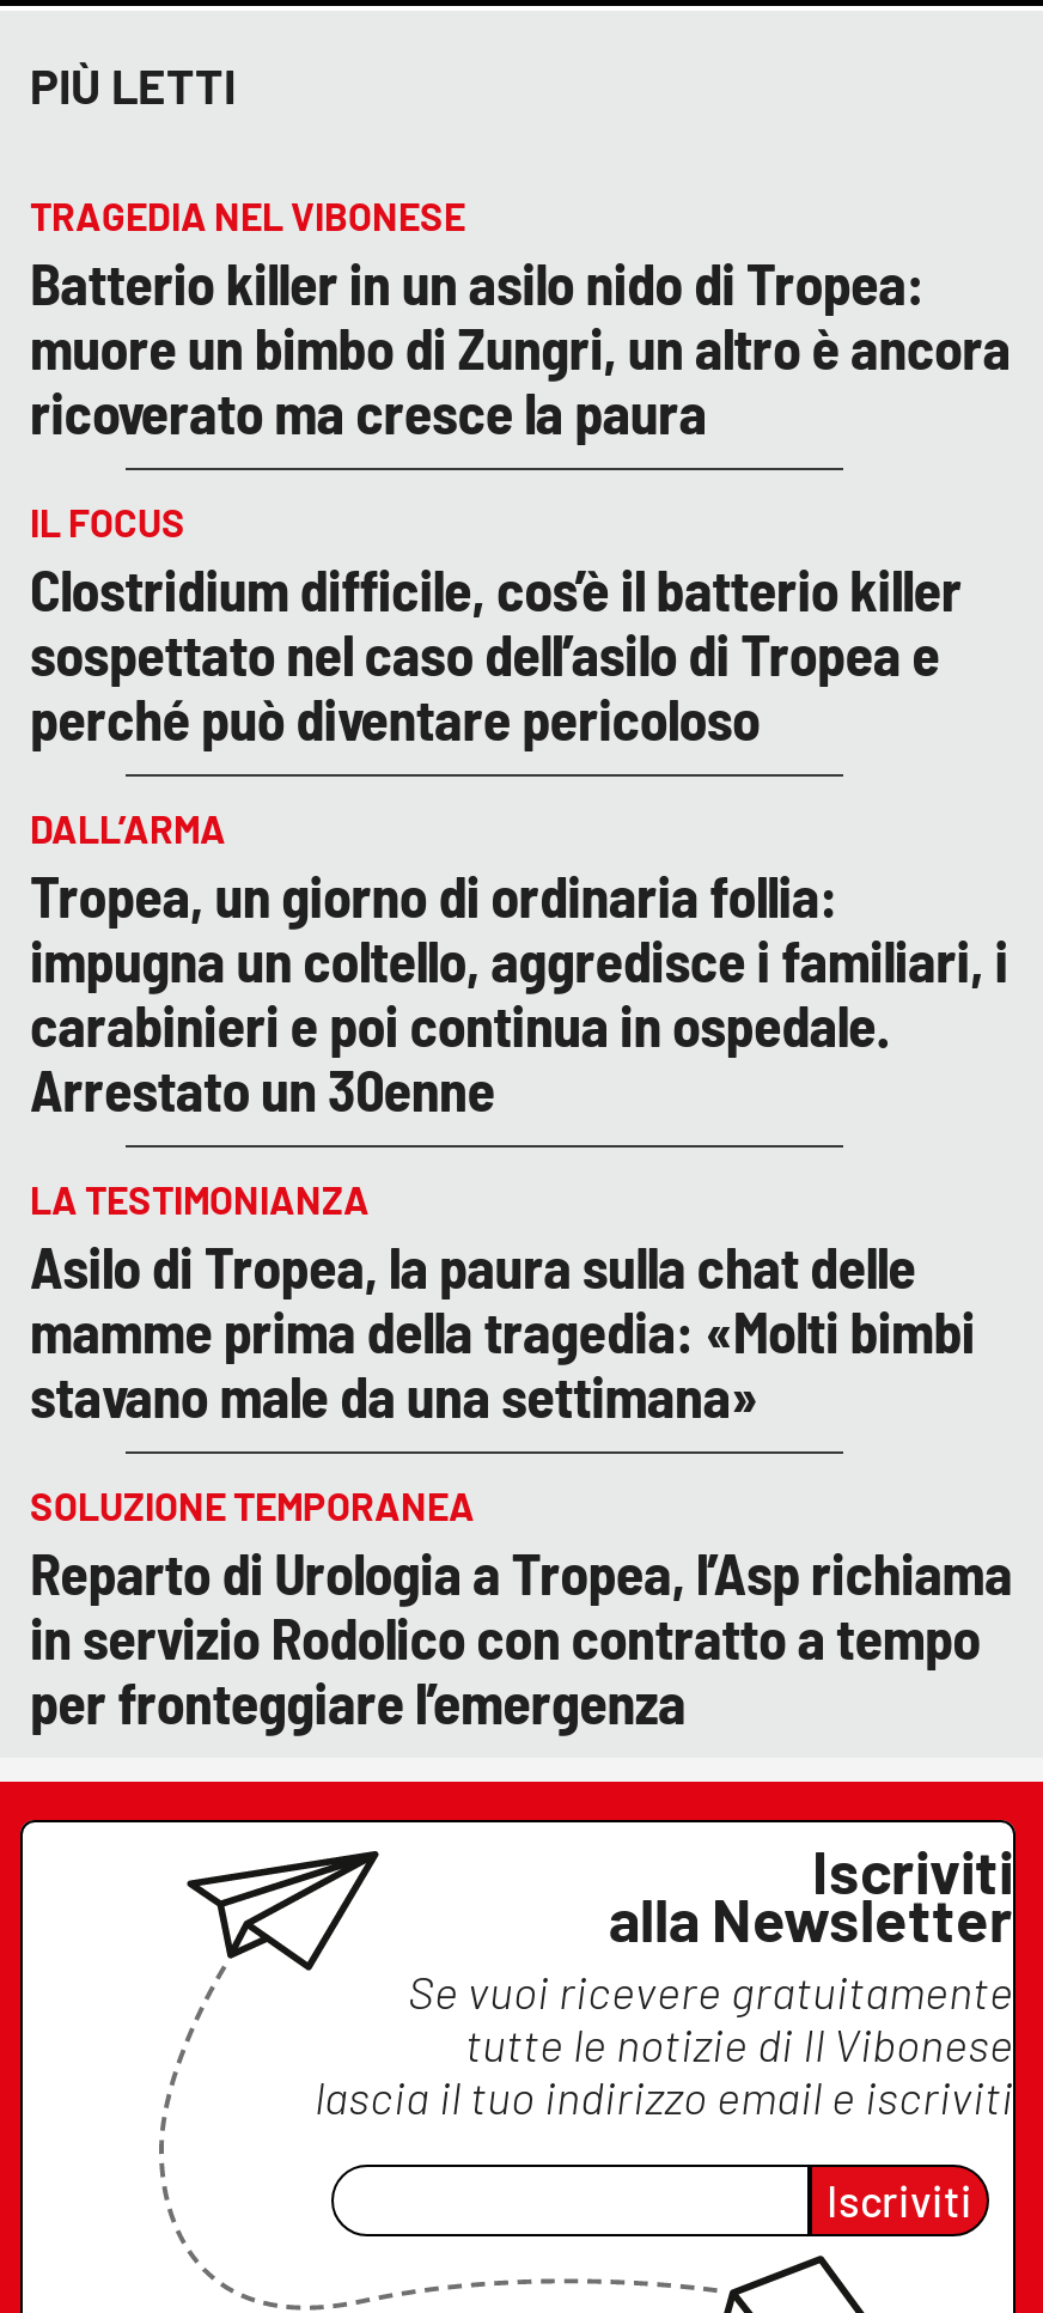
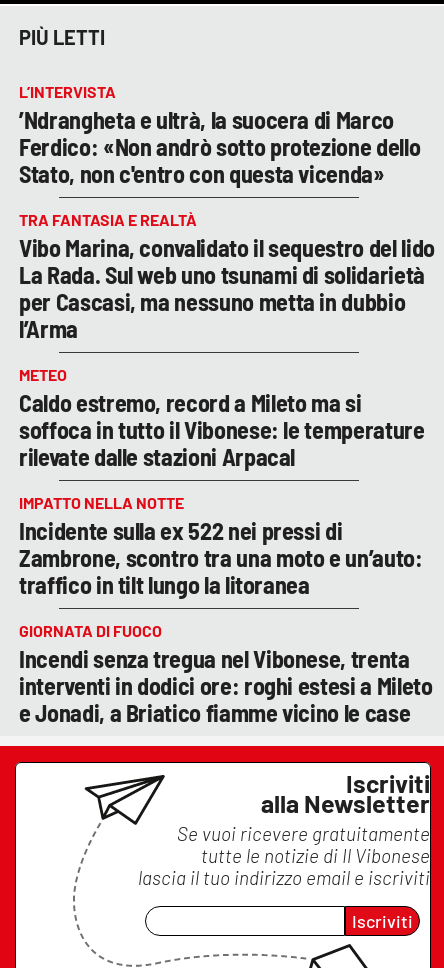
- TRAGEDIA NEL VIBONESE
- Batterio killer in un asilo nido di Tropea:
- muore un bimbo di Zungri, un altro è ancora
- ricoverato ma cresce la paura
+ L’INTERVISTA
+ ’Ndrangheta e ultrà, la suocera di Marco
+ Ferdico: «Non andrò sotto protezione dello
+ Stato, non c'entro con questa vicenda»

- IL FOCUS
- Clostridium difficile, cos’è il batterio killer
- sospettato nel caso dell’asilo di Tropea e
- perché può diventare pericoloso
+ TRA FANTASIA E REALTÀ
+ Vibo Marina, convalidato il sequestro del lido
+ La Rada. Sul web uno tsunami di solidarietà
+ per Cascasi, ma nessuno metta in dubbio
+ l’Arma

- DALL’ARMA
- Tropea, un giorno di ordinaria follia:
- impugna un coltello, aggredisce i familiari, i
- carabinieri e poi continua in ospedale.
- Arrestato un 30enne
+ METEO
+ Caldo estremo, record a Mileto ma si
+ soffoca in tutto il Vibonese: le temperature
+ rilevate dalle stazioni Arpacal

- LA TESTIMONIANZA
- Asilo di Tropea, la paura sulla chat delle
- mamme prima della tragedia: «Molti bimbi
- stavano male da una settimana»
+ IMPATTO NELLA NOTTE
+ Incidente sulla ex 522 nei pressi di
+ Zambrone, scontro tra una moto e un’auto:
+ traffico in tilt lungo la litoranea

- SOLUZIONE TEMPORANEA
- Reparto di Urologia a Tropea, l’Asp richiama
- in servizio Rodolico con contratto a tempo
- per fronteggiare l’emergenza
+ GIORNATA DI FUOCO
+ Incendi senza tregua nel Vibonese, trenta
+ interventi in dodici ore: roghi estesi a Mileto
+ e Jonadi, a Briatico fiamme vicino le case
